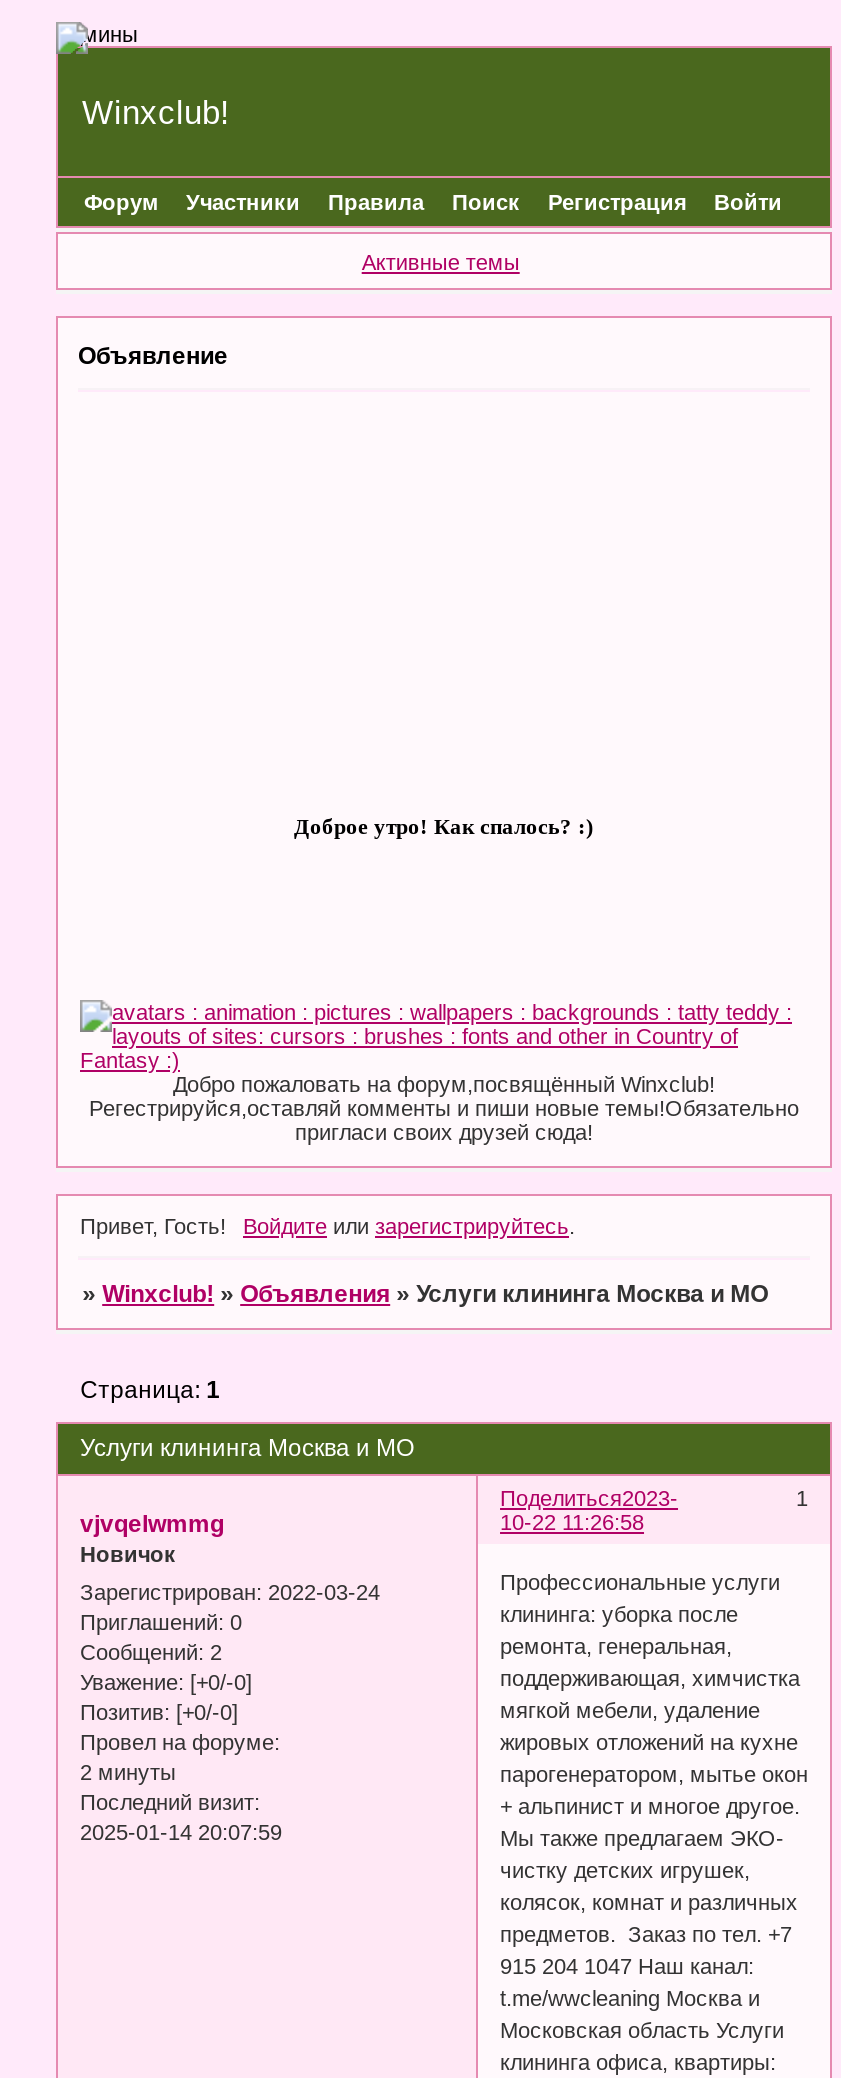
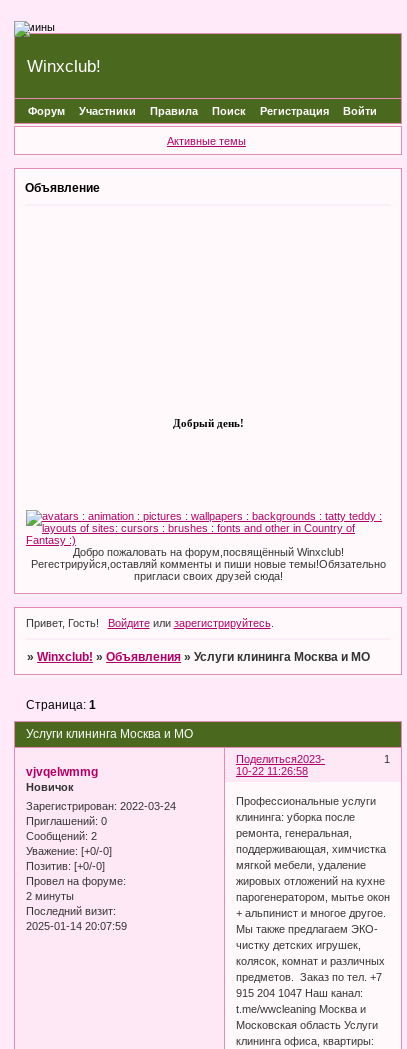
- Доброе утро! Как спалось? :)
+ Добрый день!
